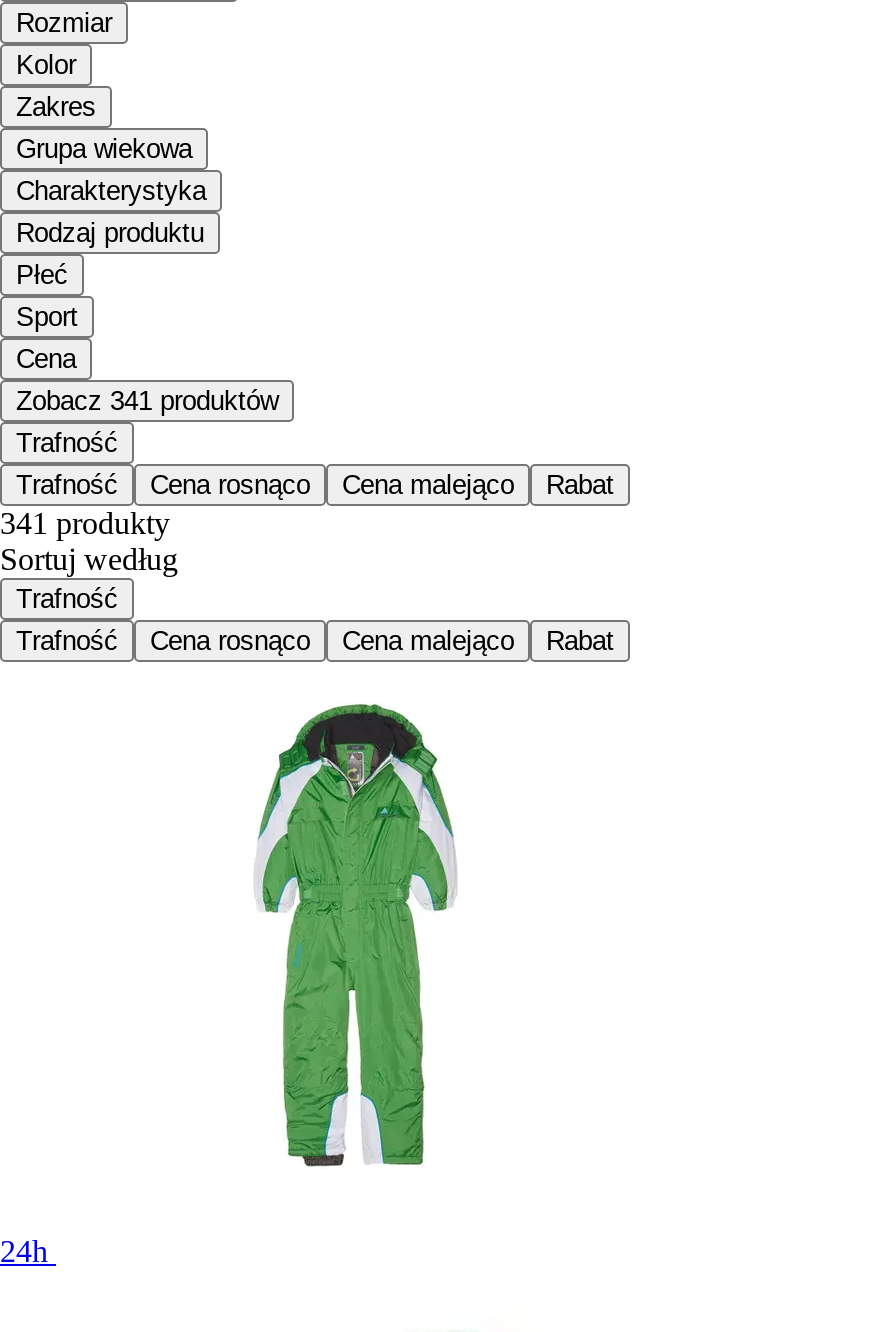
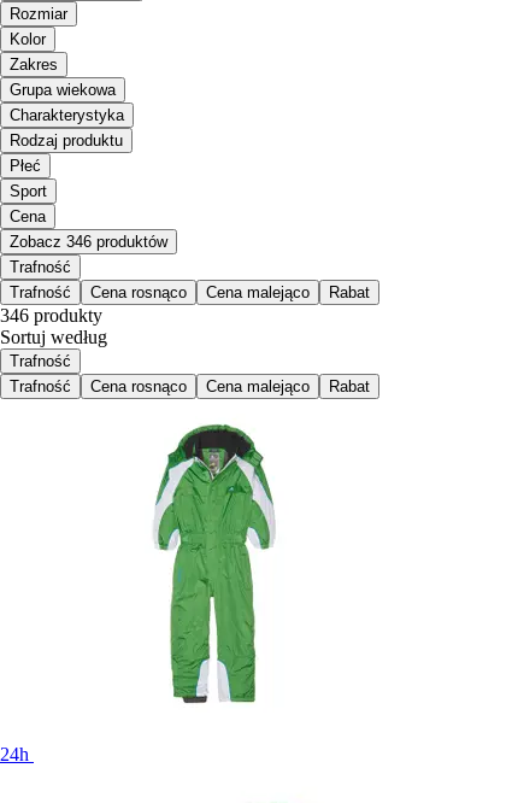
- Zobacz 341 produktów
+ Zobacz 346 produktów

- 341 produkty
+ 346 produkty
